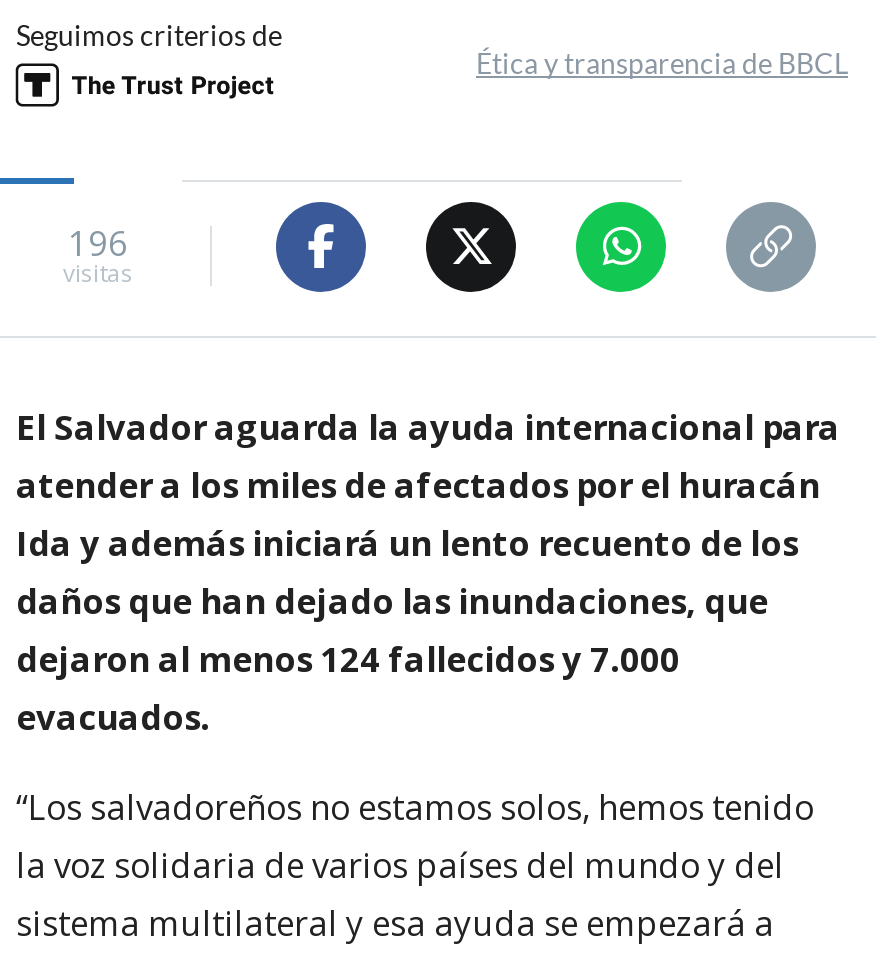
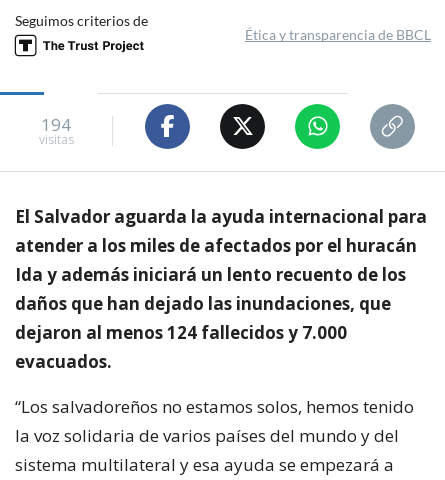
- 196
+ 194
